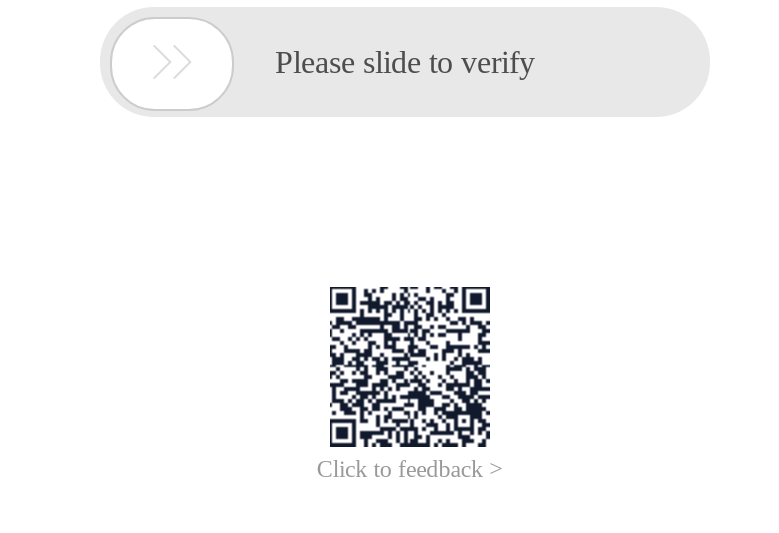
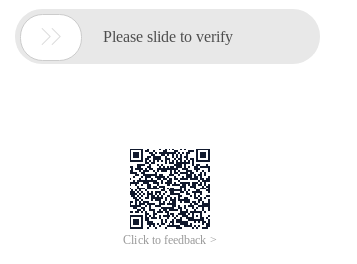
- [image]
+ [image]
